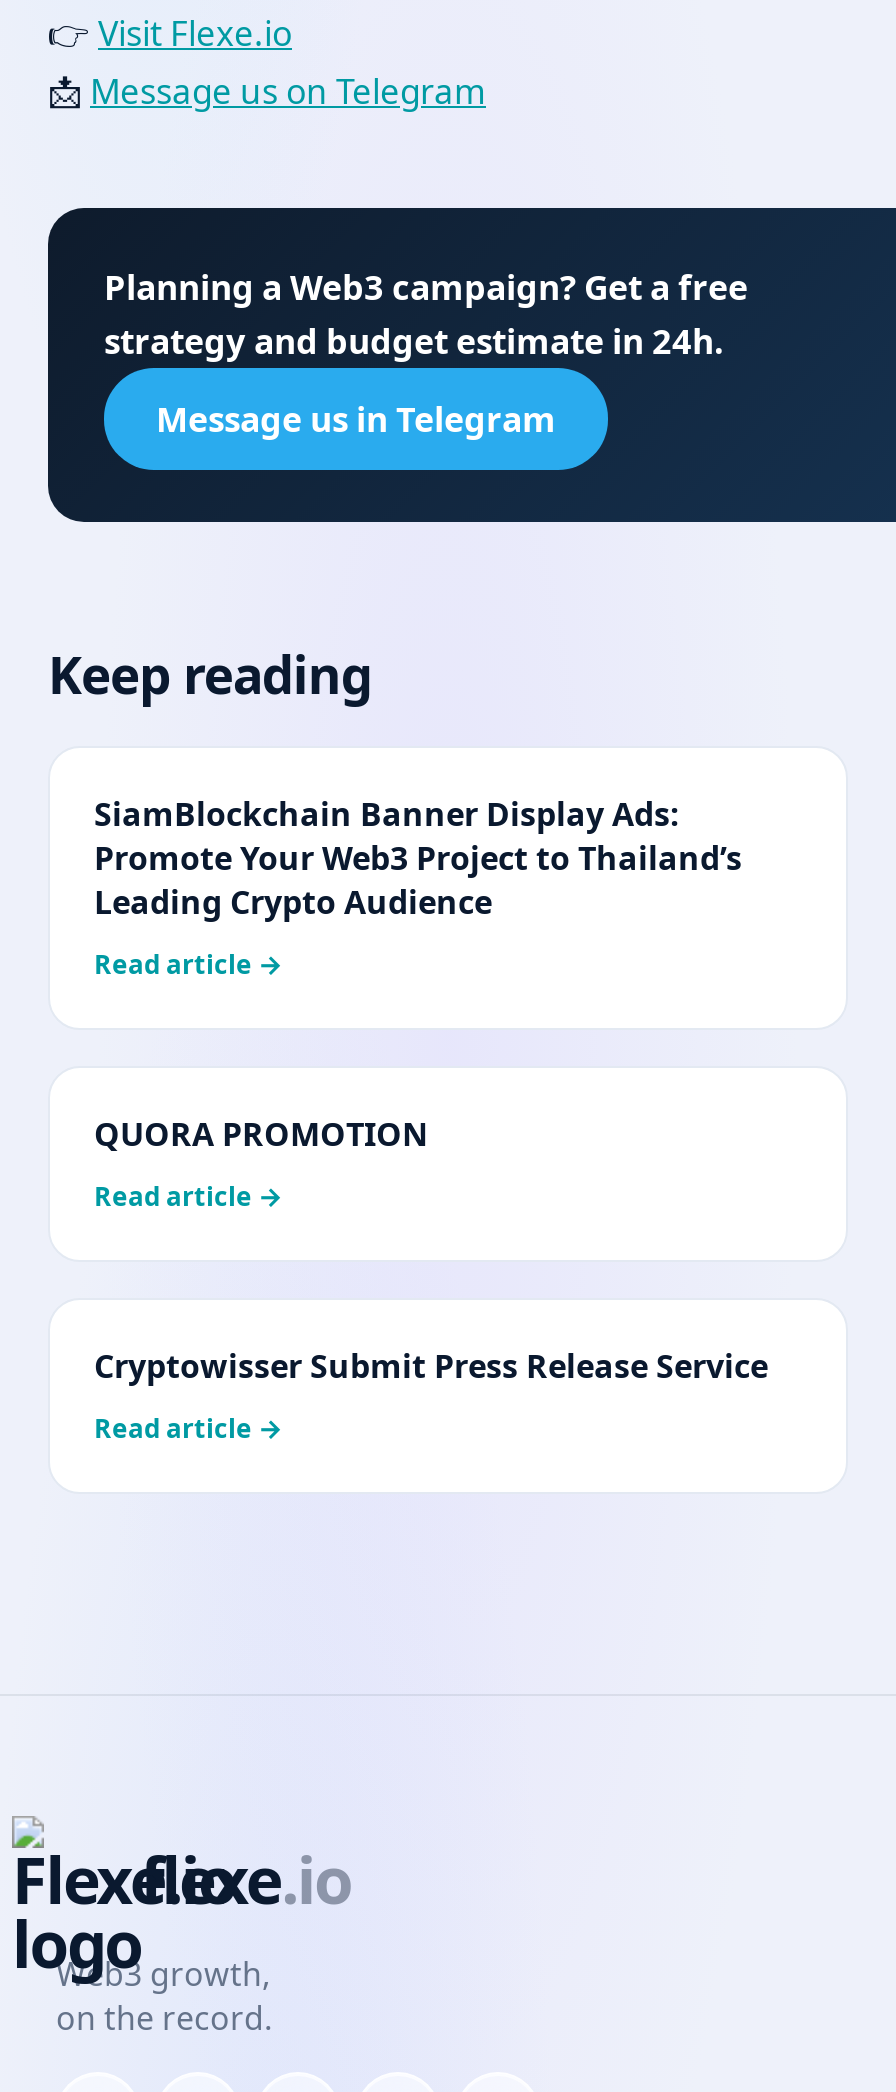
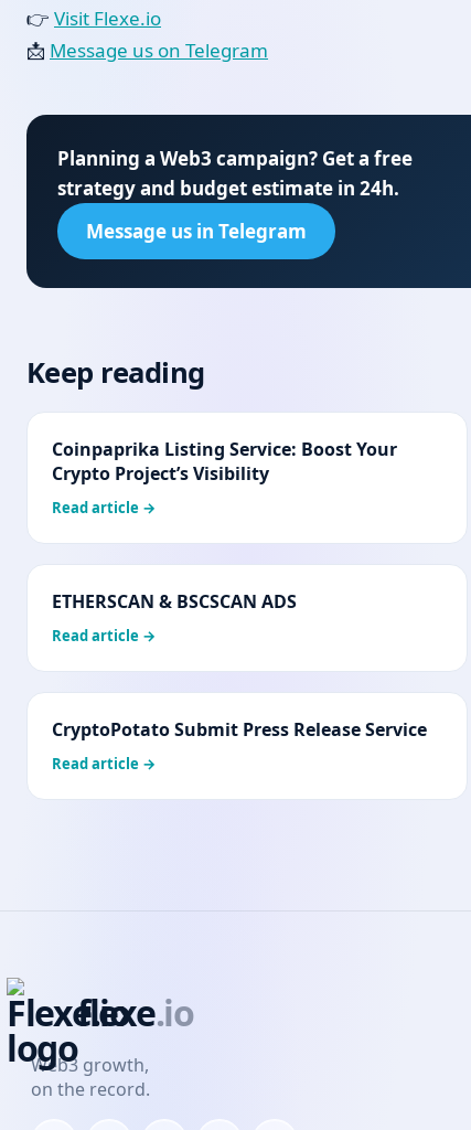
- SiamBlockchain Banner Display Ads:
- Promote Your Web3 Project to Thailand’s
- Leading Crypto Audience
+ Coinpaprika Listing Service: Boost Your
+ Crypto Project’s Visibility

- QUORA PROMOTION
+ ETHERSCAN & BSCSCAN ADS

- Cryptowisser Submit Press Release Service
+ CryptoPotato Submit Press Release Service
